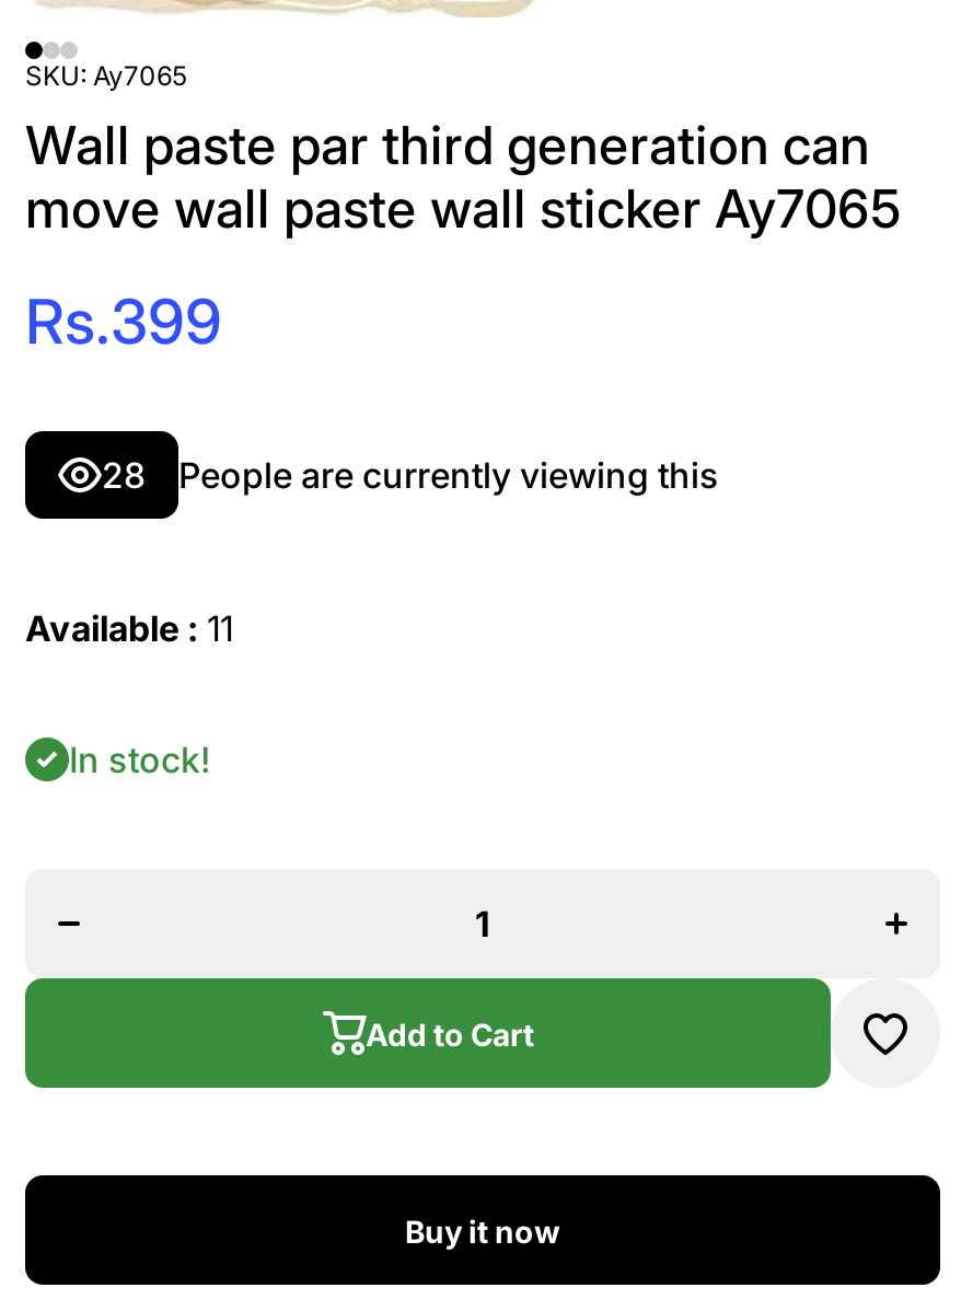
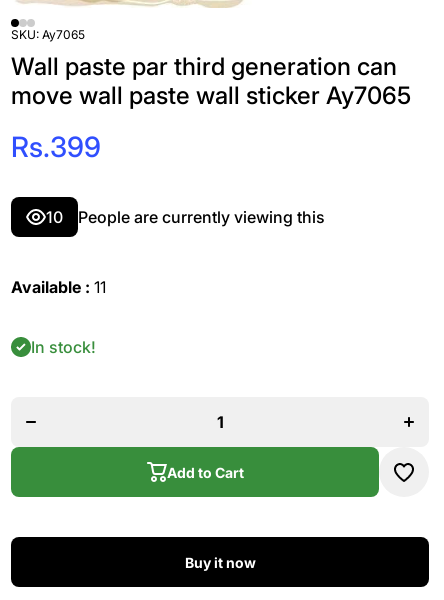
- 28 People are currently viewing this
+ 10 People are currently viewing this
